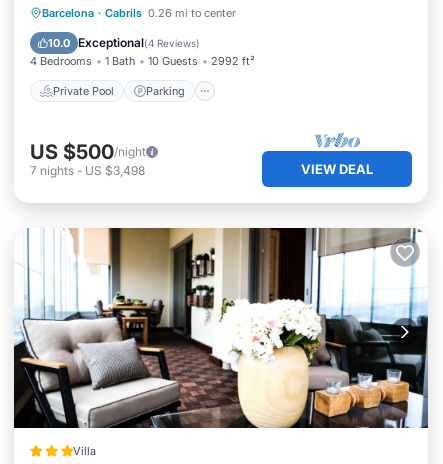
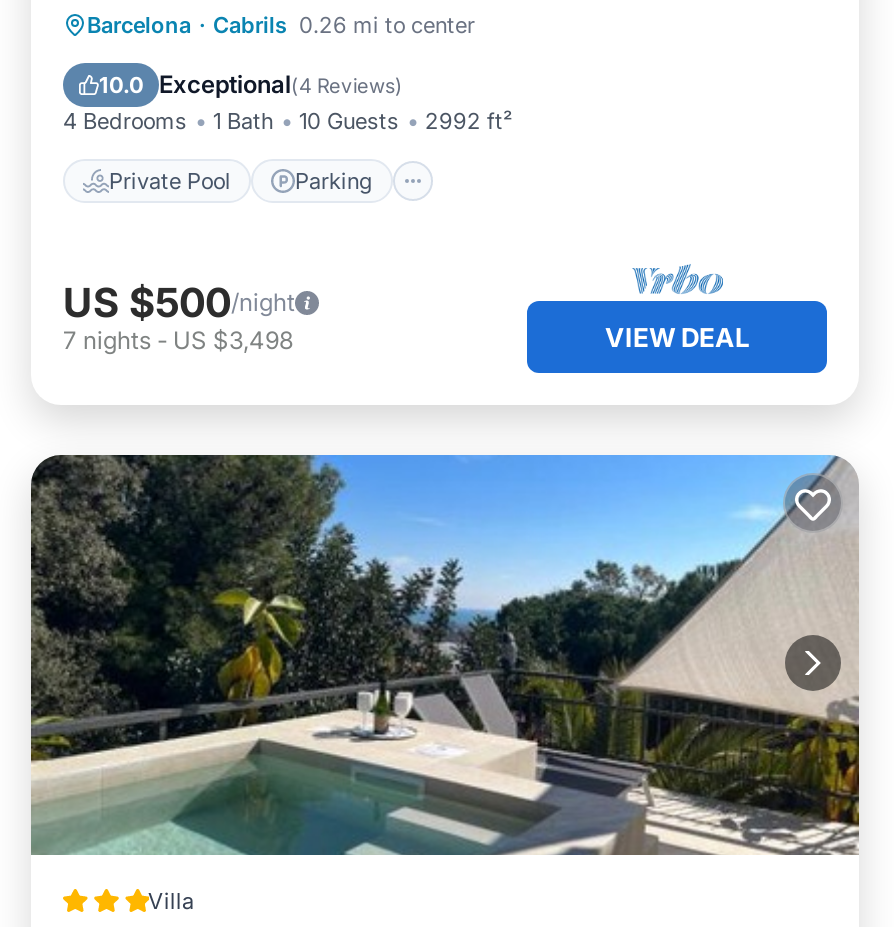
- [image]
+ [image]
